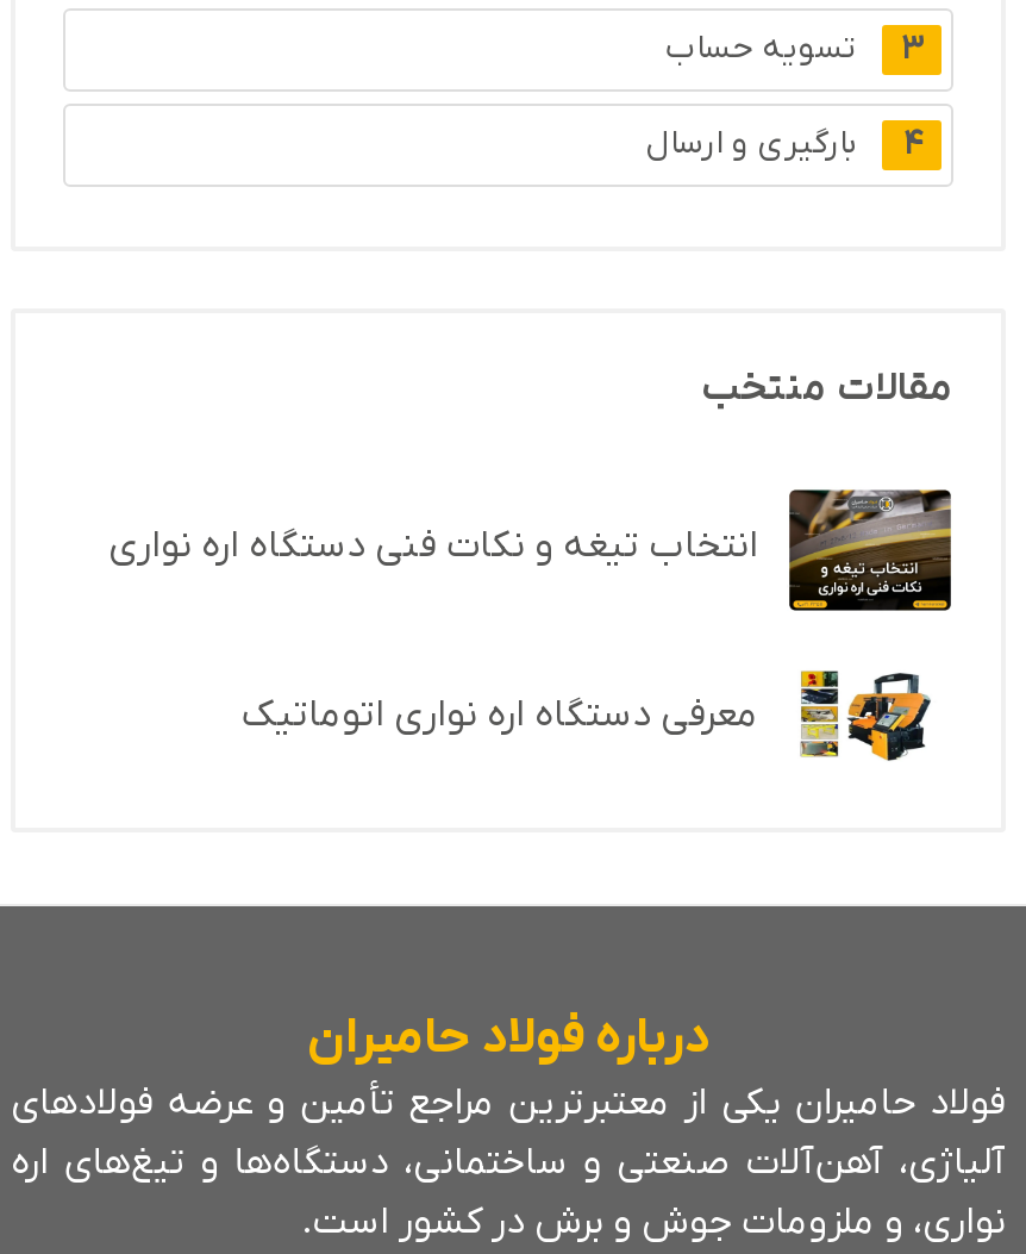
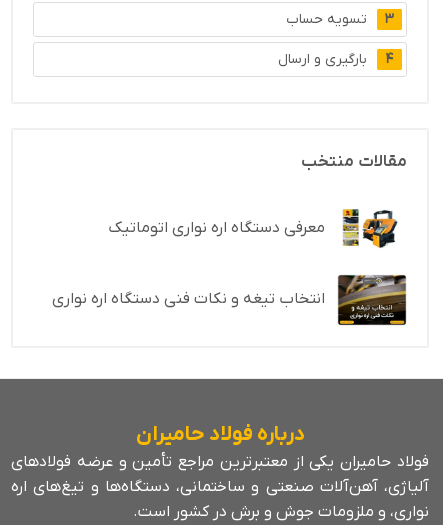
moved down: [image] | انتخاب تیغه و نکات فنی دستگاه اره نواری

moved up: [image] | معرفی دستگاه اره نواری اتوماتیک
